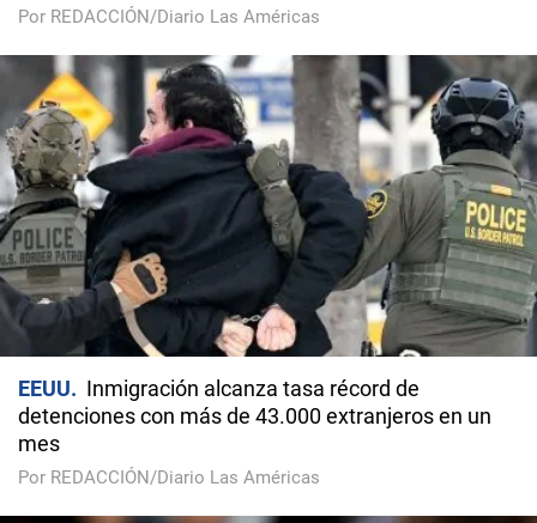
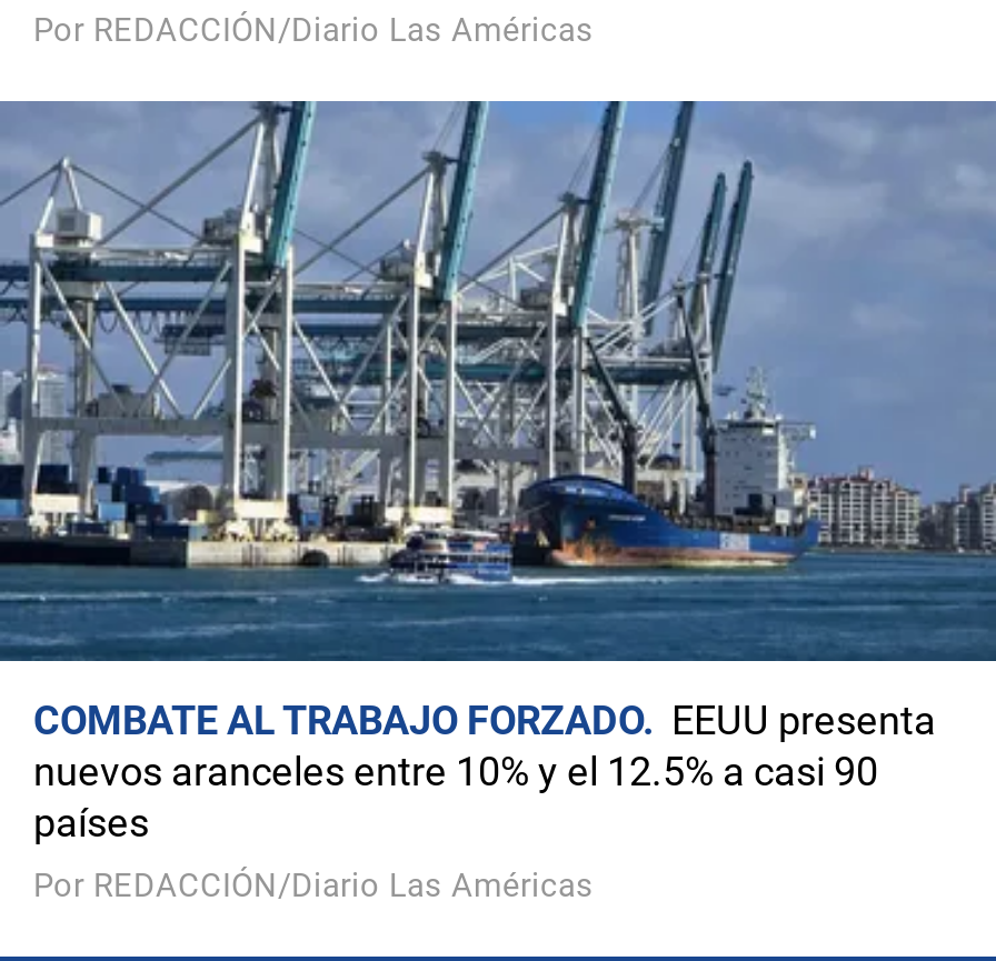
- [image]
- EEUU
- Inmigración alcanza tasa récord de
- detenciones con más de 43.000 extranjeros en un
- mes
+ [image]
+ COMBATE AL TRABAJO FORZADO
+ EEUU presenta
+ nuevos aranceles entre 10% y el 12.5% a casi 90
+ países
